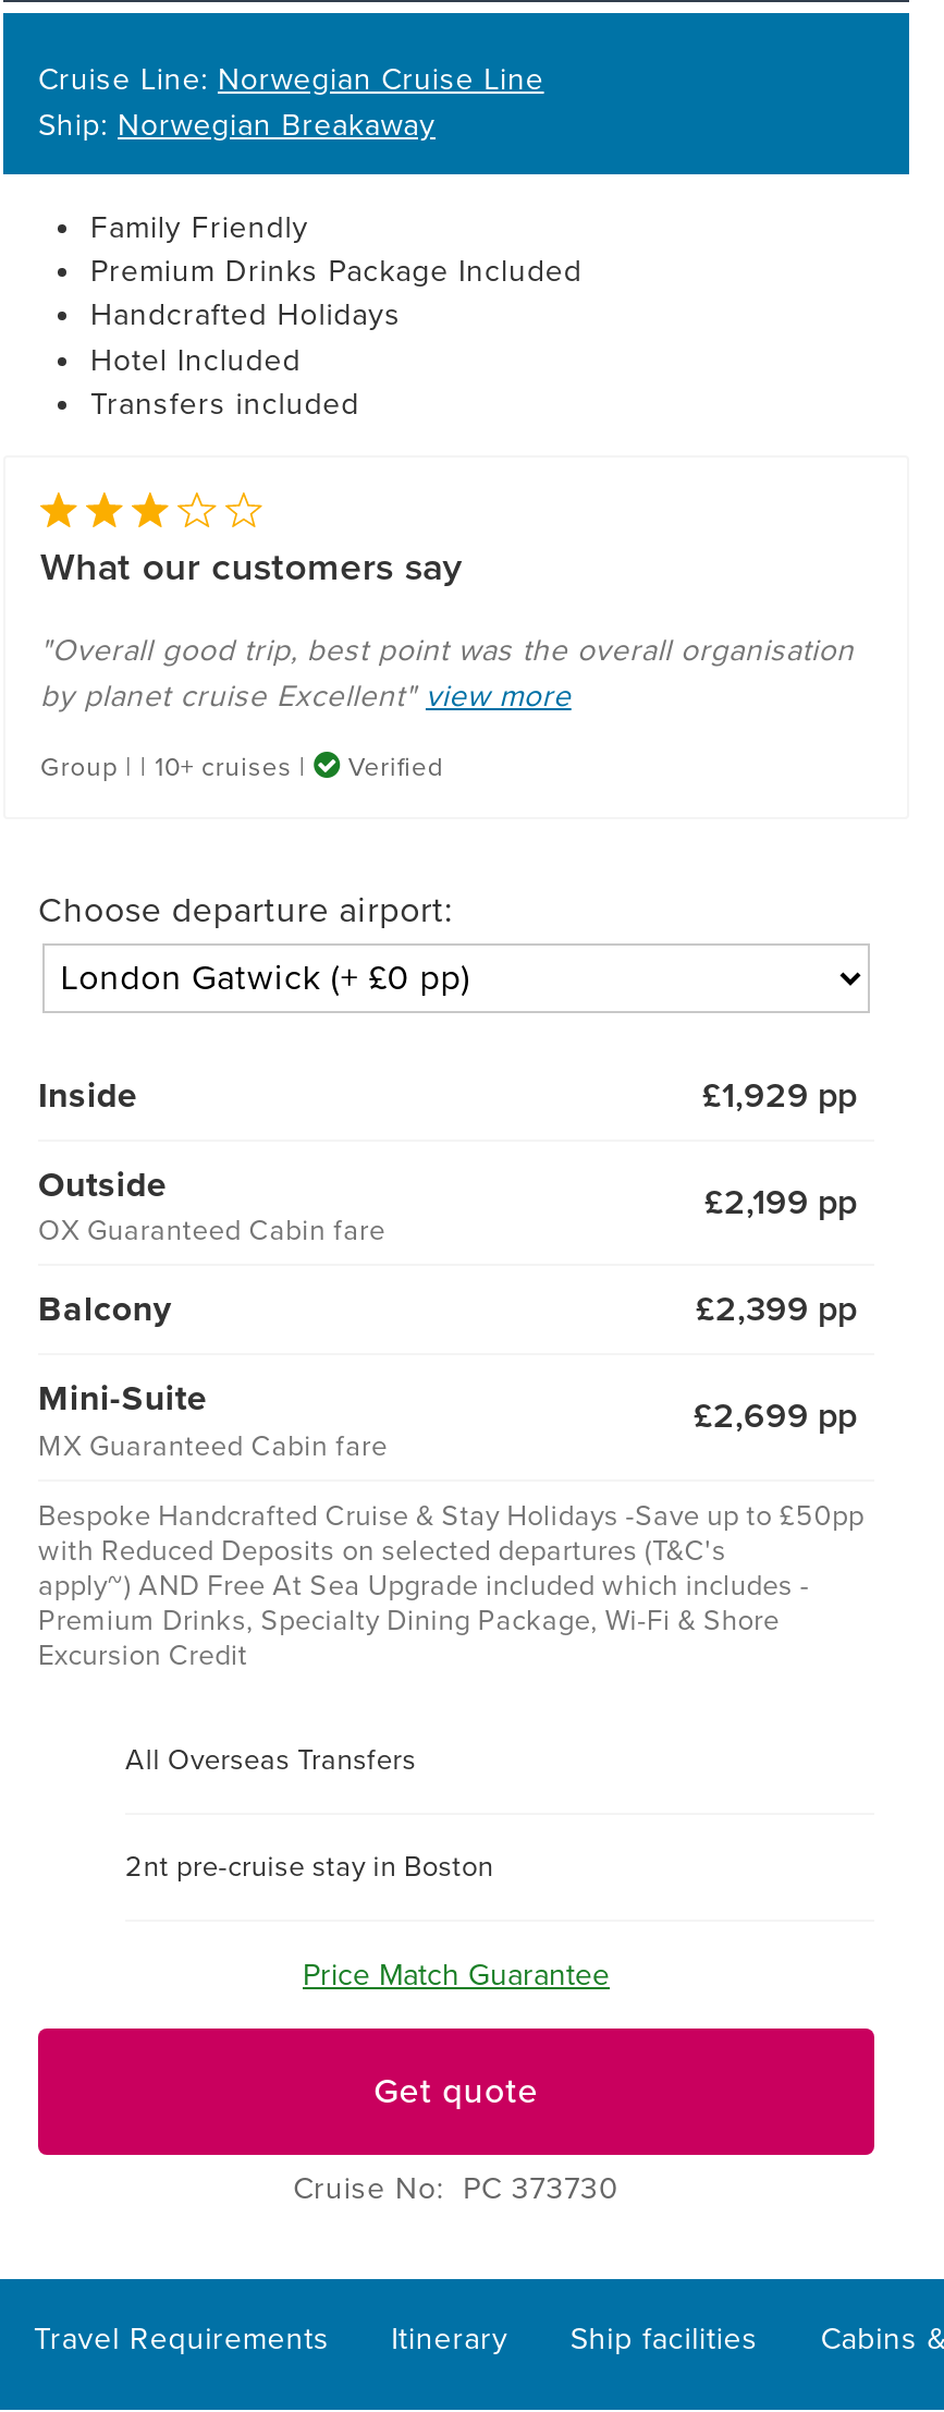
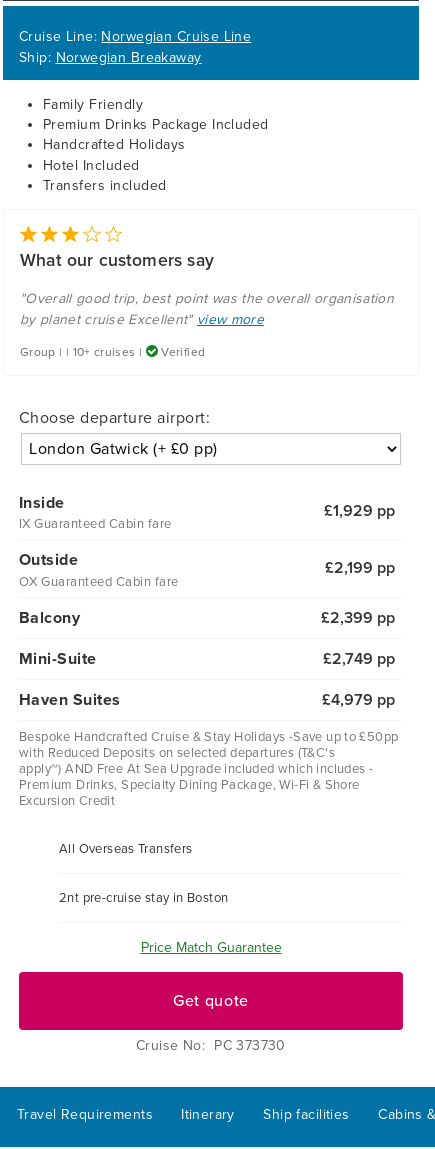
+ IX Guaranteed Cabin fare

- £2,699 pp
+ Haven Suites
+ £4,979 pp

- MX Guaranteed Cabin fare
+ £2,749 pp
